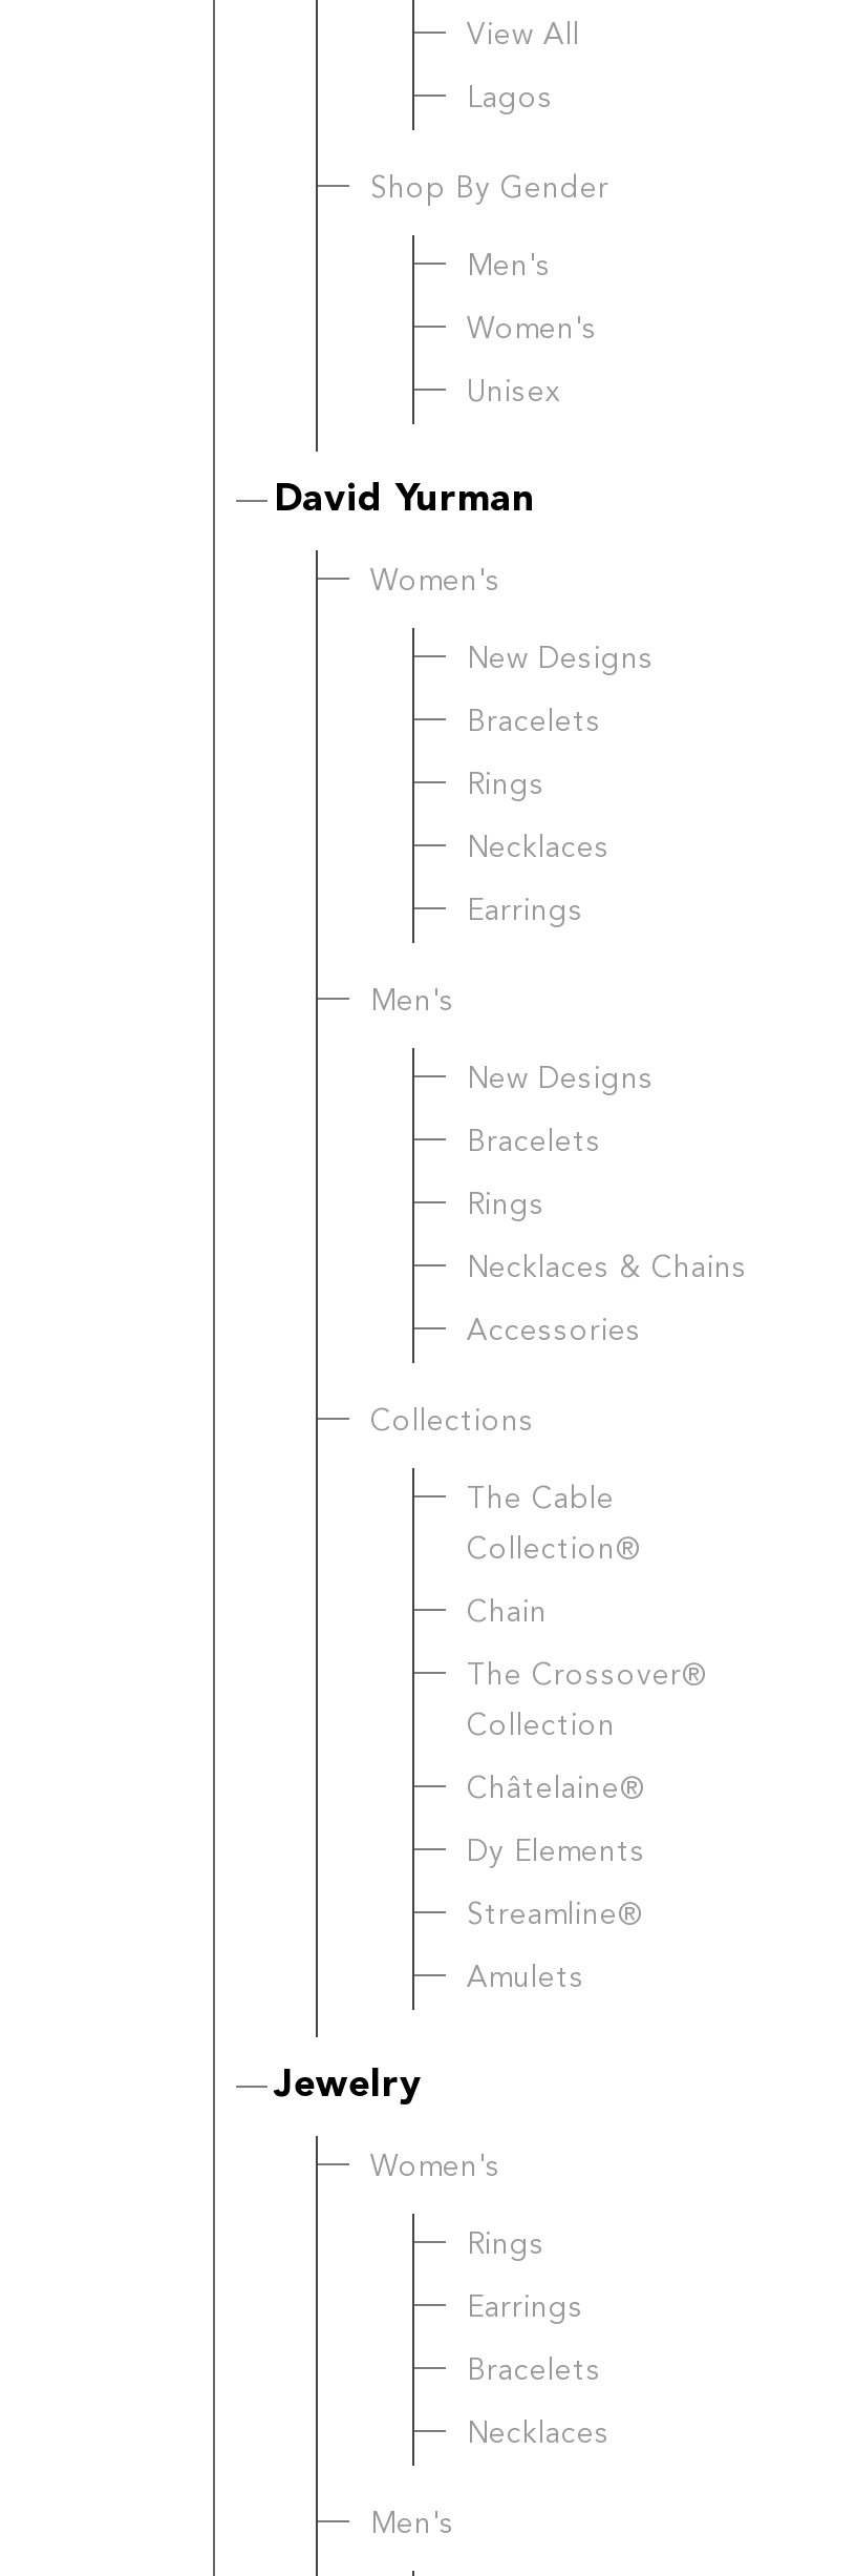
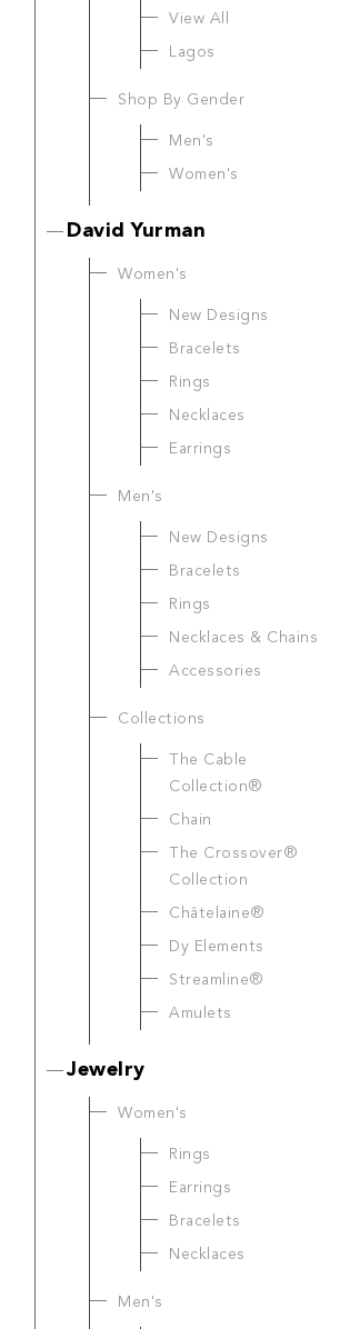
- Unisex
